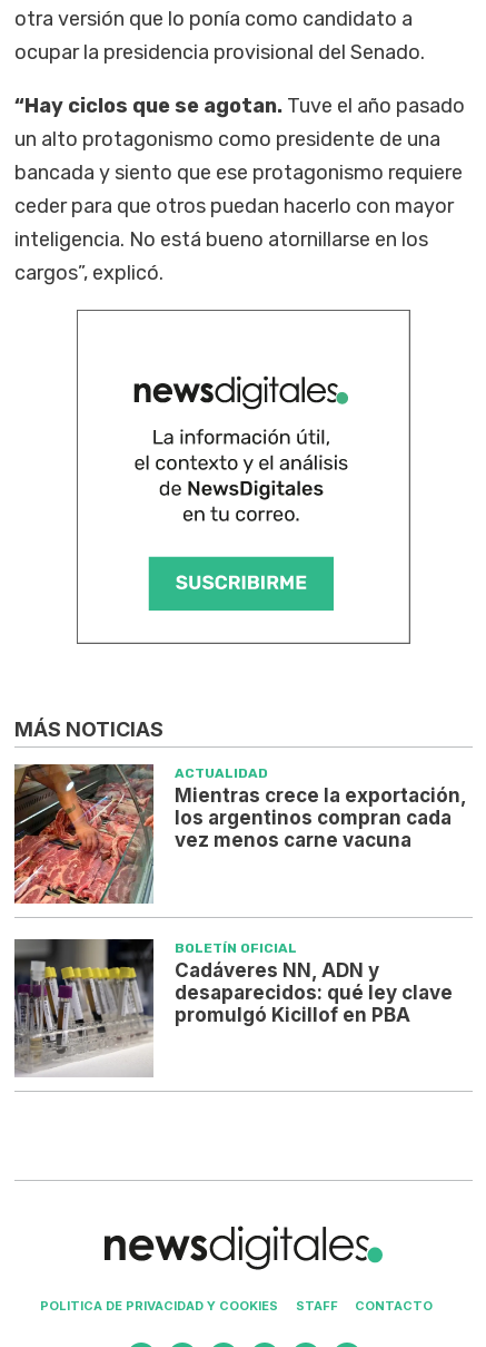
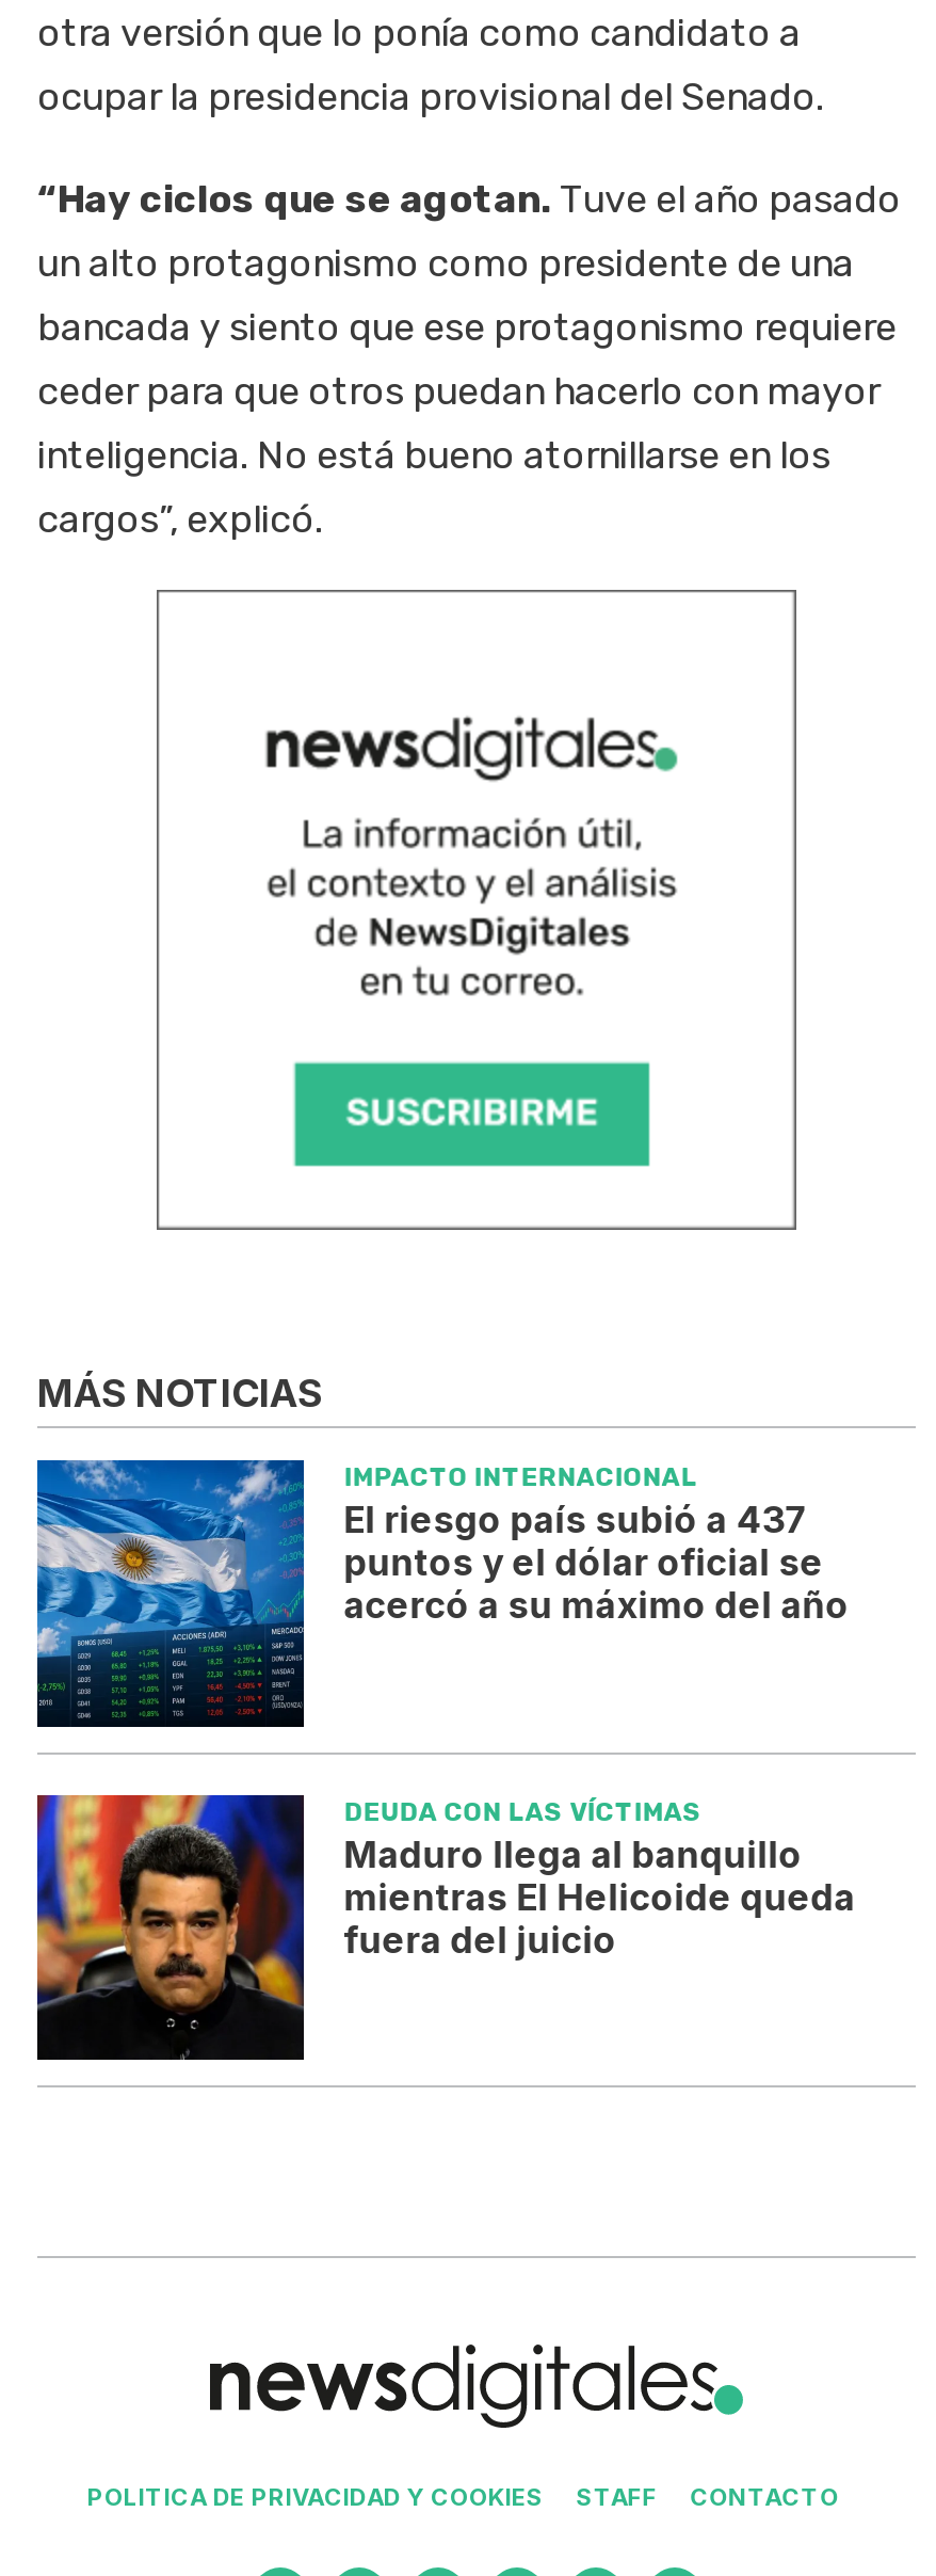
- [image]
- ACTUALIDAD
- Mientras crece la exportación,
- los argentinos compran cada
- vez menos carne vacuna
+ [image]
+ IMPACTO INTERNACIONAL
+ El riesgo país subió a 437
+ puntos y el dólar oficial se
+ acercó a su máximo del año

- [image]
- BOLETÍN OFICIAL
- Cadáveres NN, ADN y
- desaparecidos: qué ley clave
- promulgó Kicillof en PBA
+ [image]
+ DEUDA CON LAS VÍCTIMAS
+ Maduro llega al banquillo
+ mientras El Helicoide queda
+ fuera del juicio
